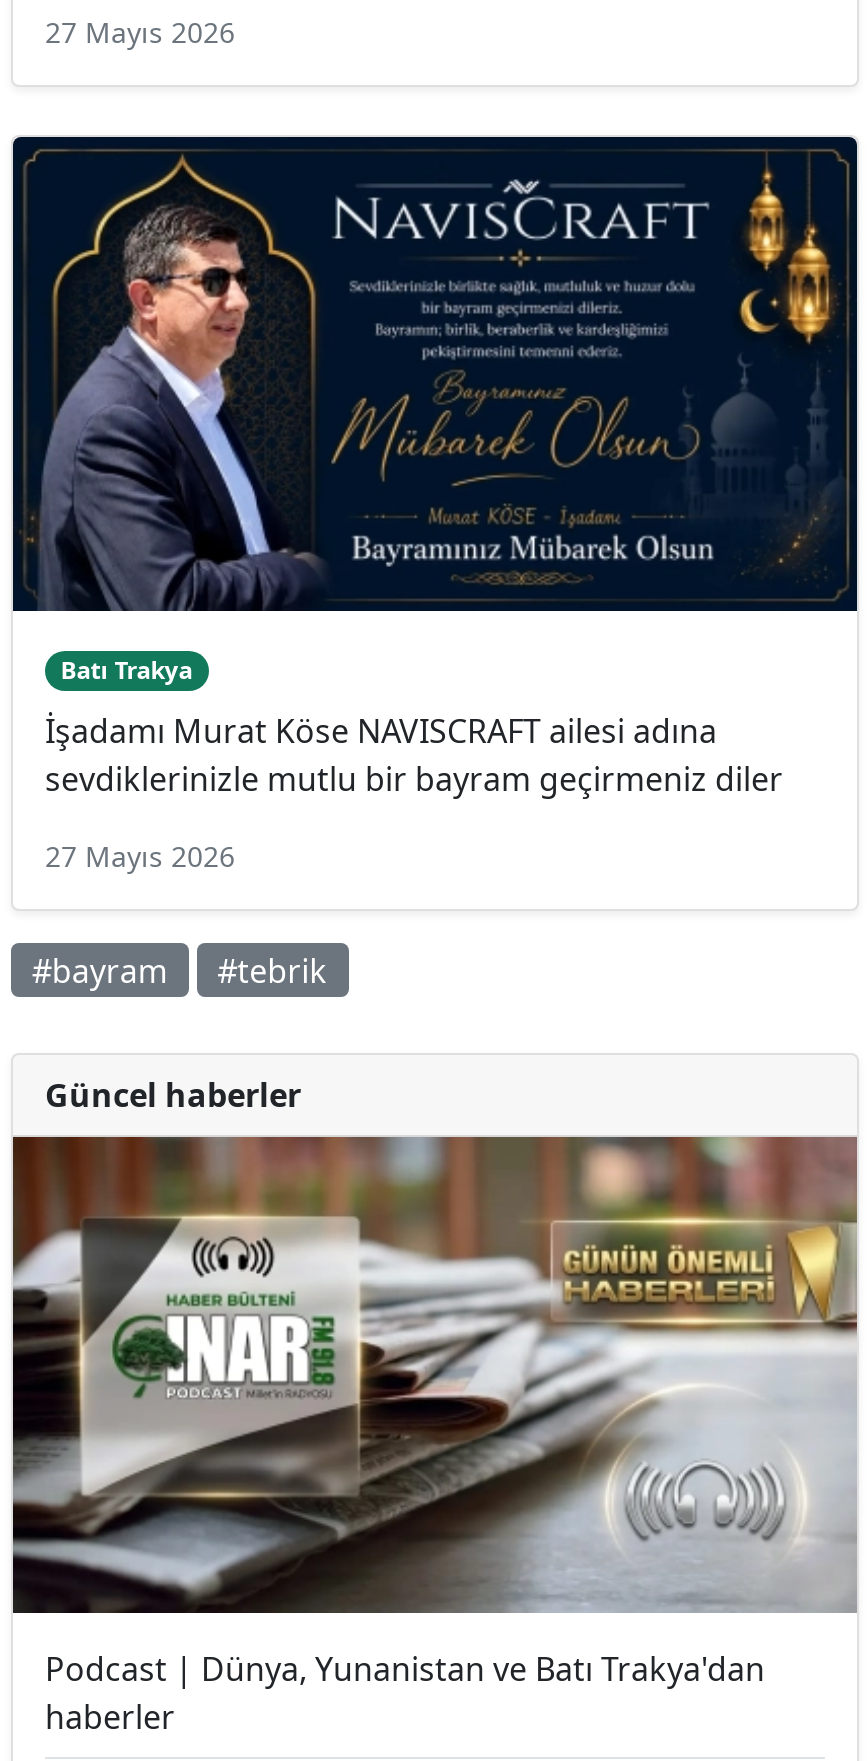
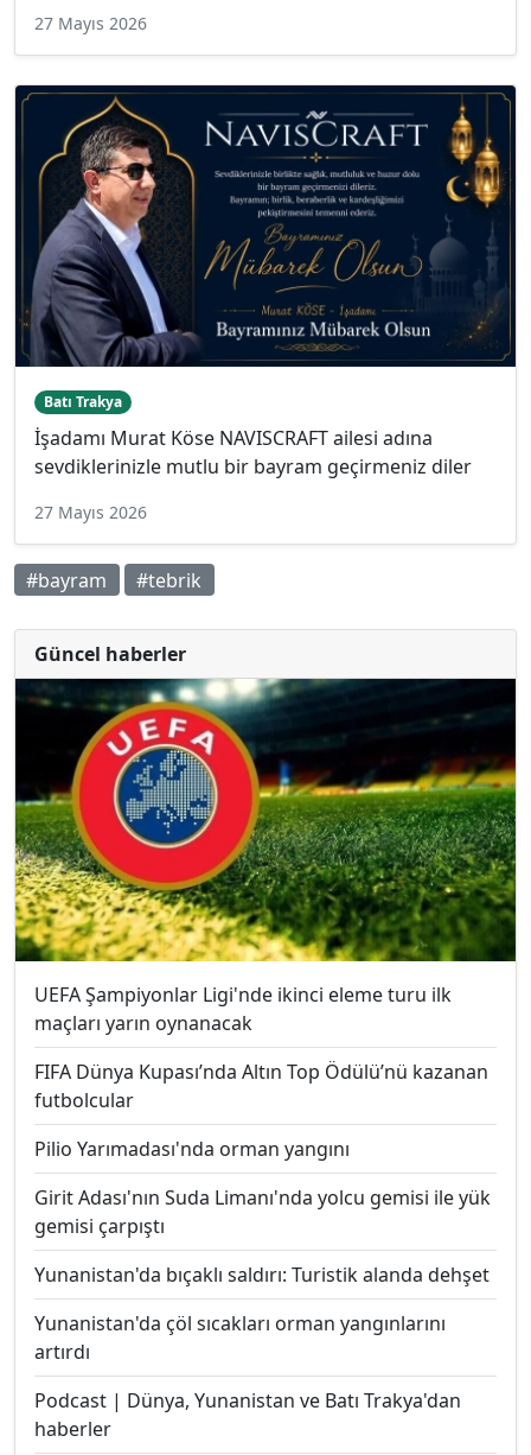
+ UEFA Şampiyonlar Ligi'nde ikinci eleme turu ilk
+ maçları yarın oynanacak
+ FIFA Dünya Kupası’nda Altın Top Ödülü’nü kazanan
+ futbolcular
+ Pilio Yarımadası'nda orman yangını
+ Girit Adası'nın Suda Limanı'nda yolcu gemisi ile yük
+ gemisi çarpıştı
+ Yunanistan'da bıçaklı saldırı: Turistik alanda dehşet
+ Yunanistan'da çöl sıcakları orman yangınlarını
+ artırdı

- [image]
+ [image]
